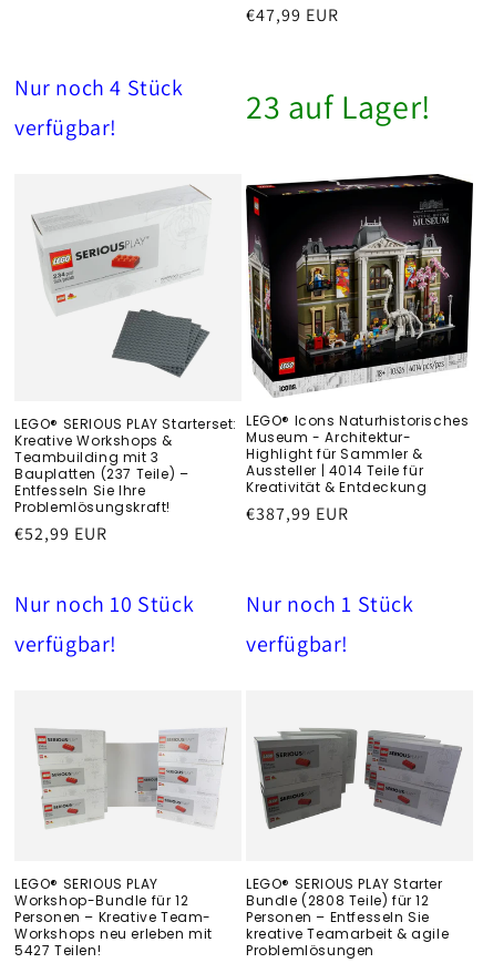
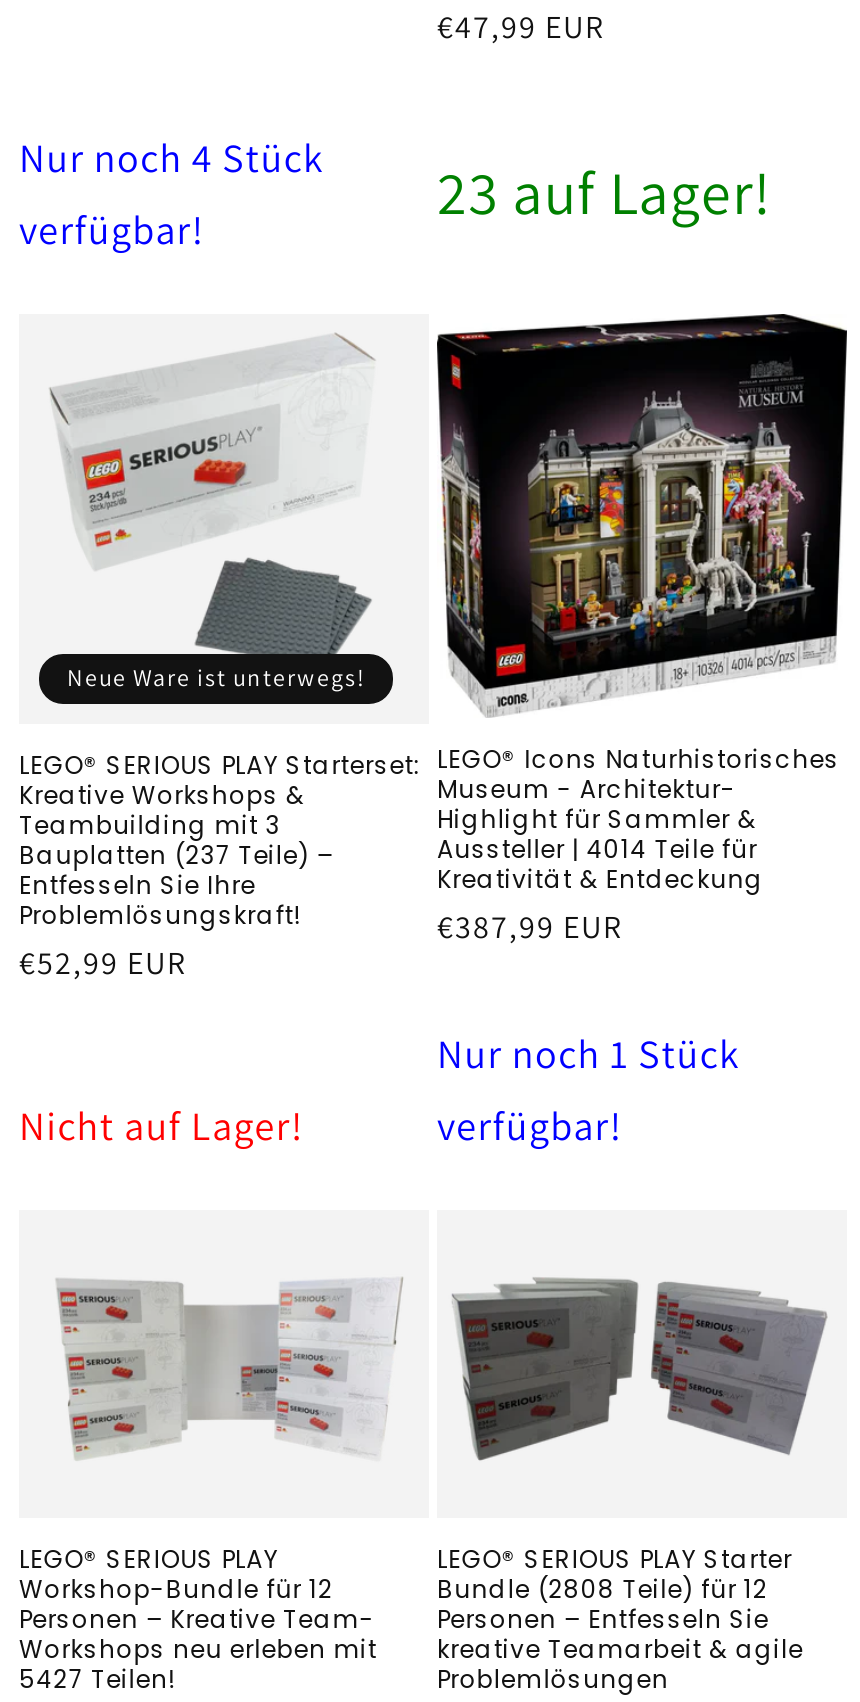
+ Neue Ware ist unterwegs!

- Nur noch 10 Stück
- verfügbar!
+ Nicht auf Lager!
